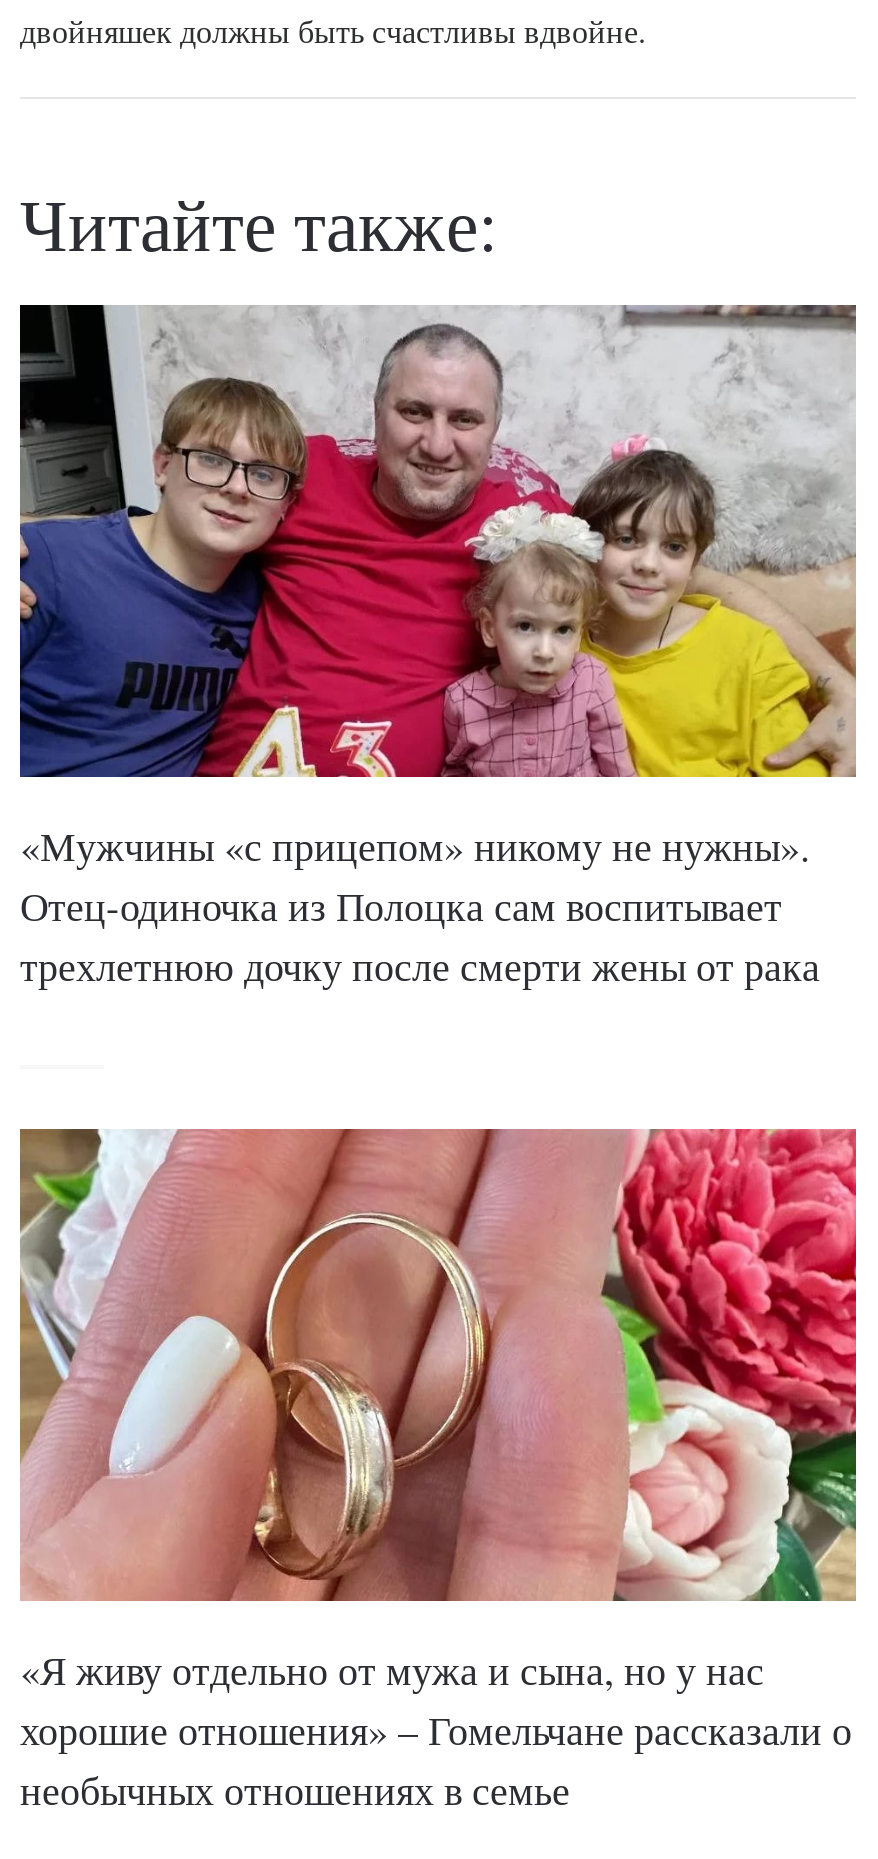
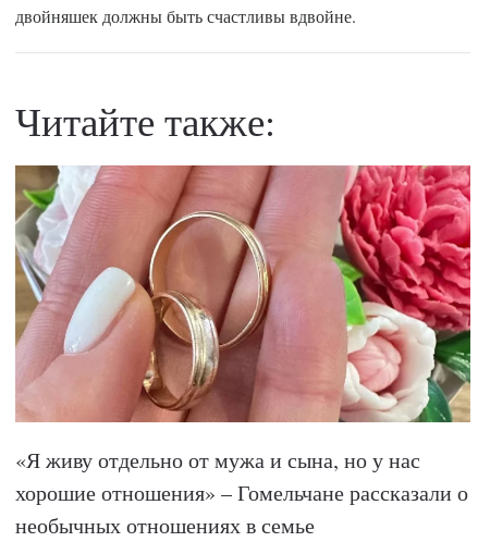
- [image]
- «Мужчины «с прицепом» никому не нужны».
- Отец-одиночка из Полоцка сам воспитывает
- трехлетнюю дочку после смерти жены от рака
